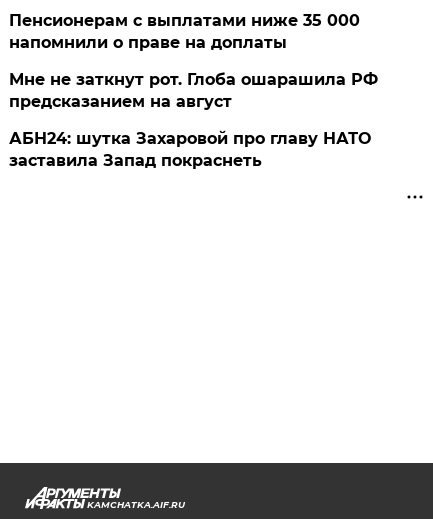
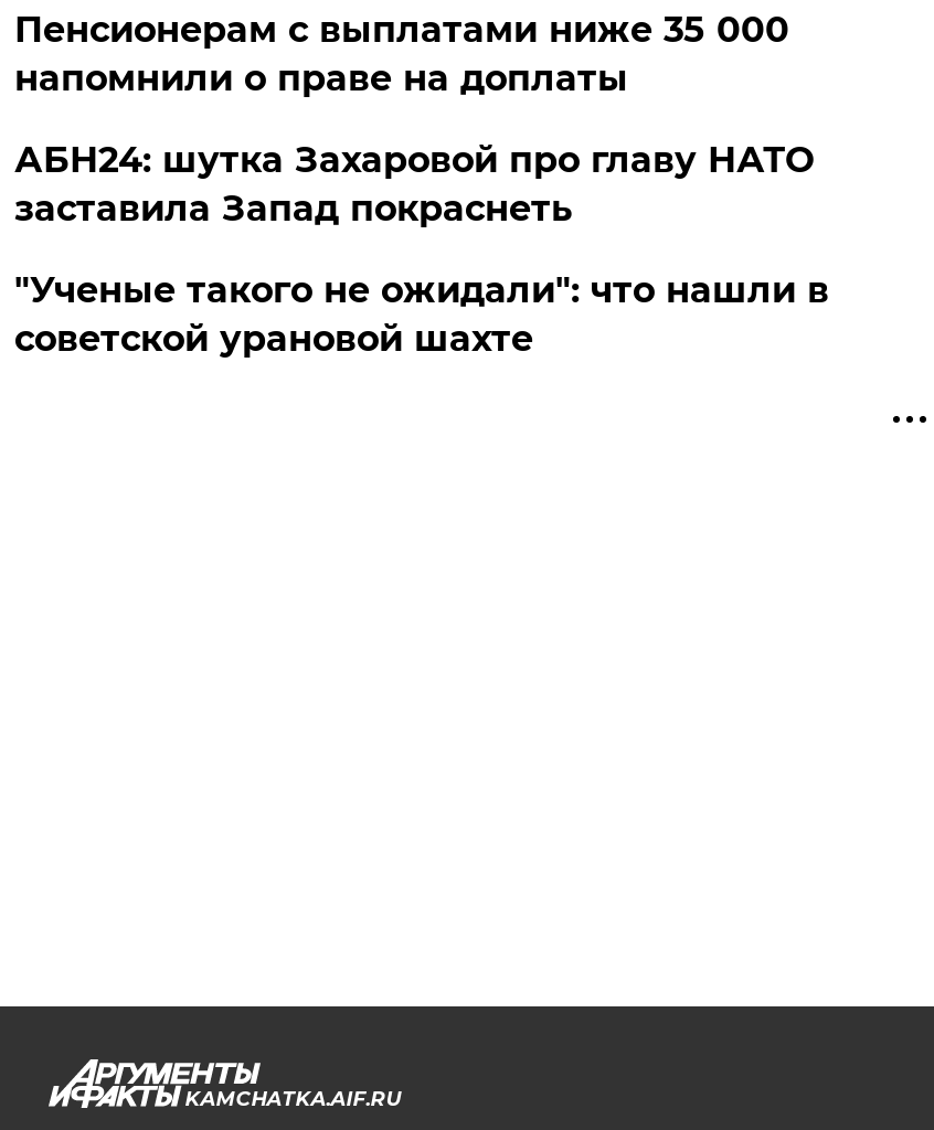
- Мне не заткнут рот. Глоба ошарашила РФ
- предсказанием на август

moved up: АБН24: шутка Захаровой про главу НАТО | заставила Запад покраснеть

+ "Ученые такого не ожидали": что нашли в
+ советской урановой шахте
